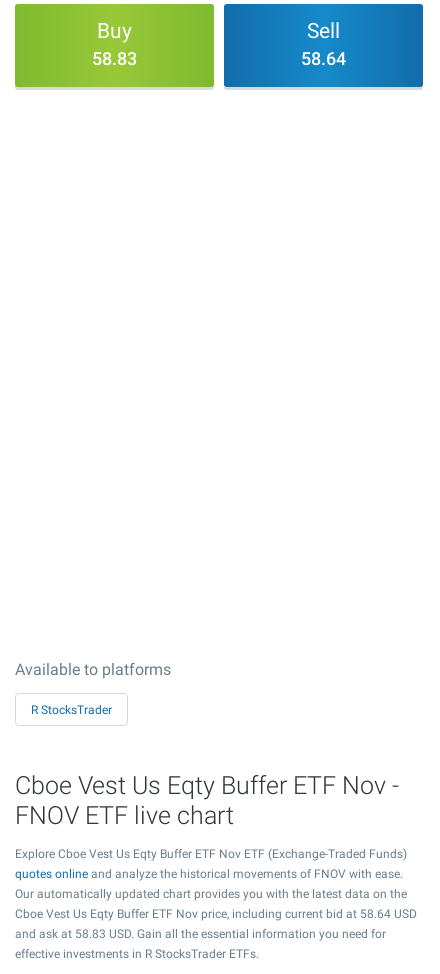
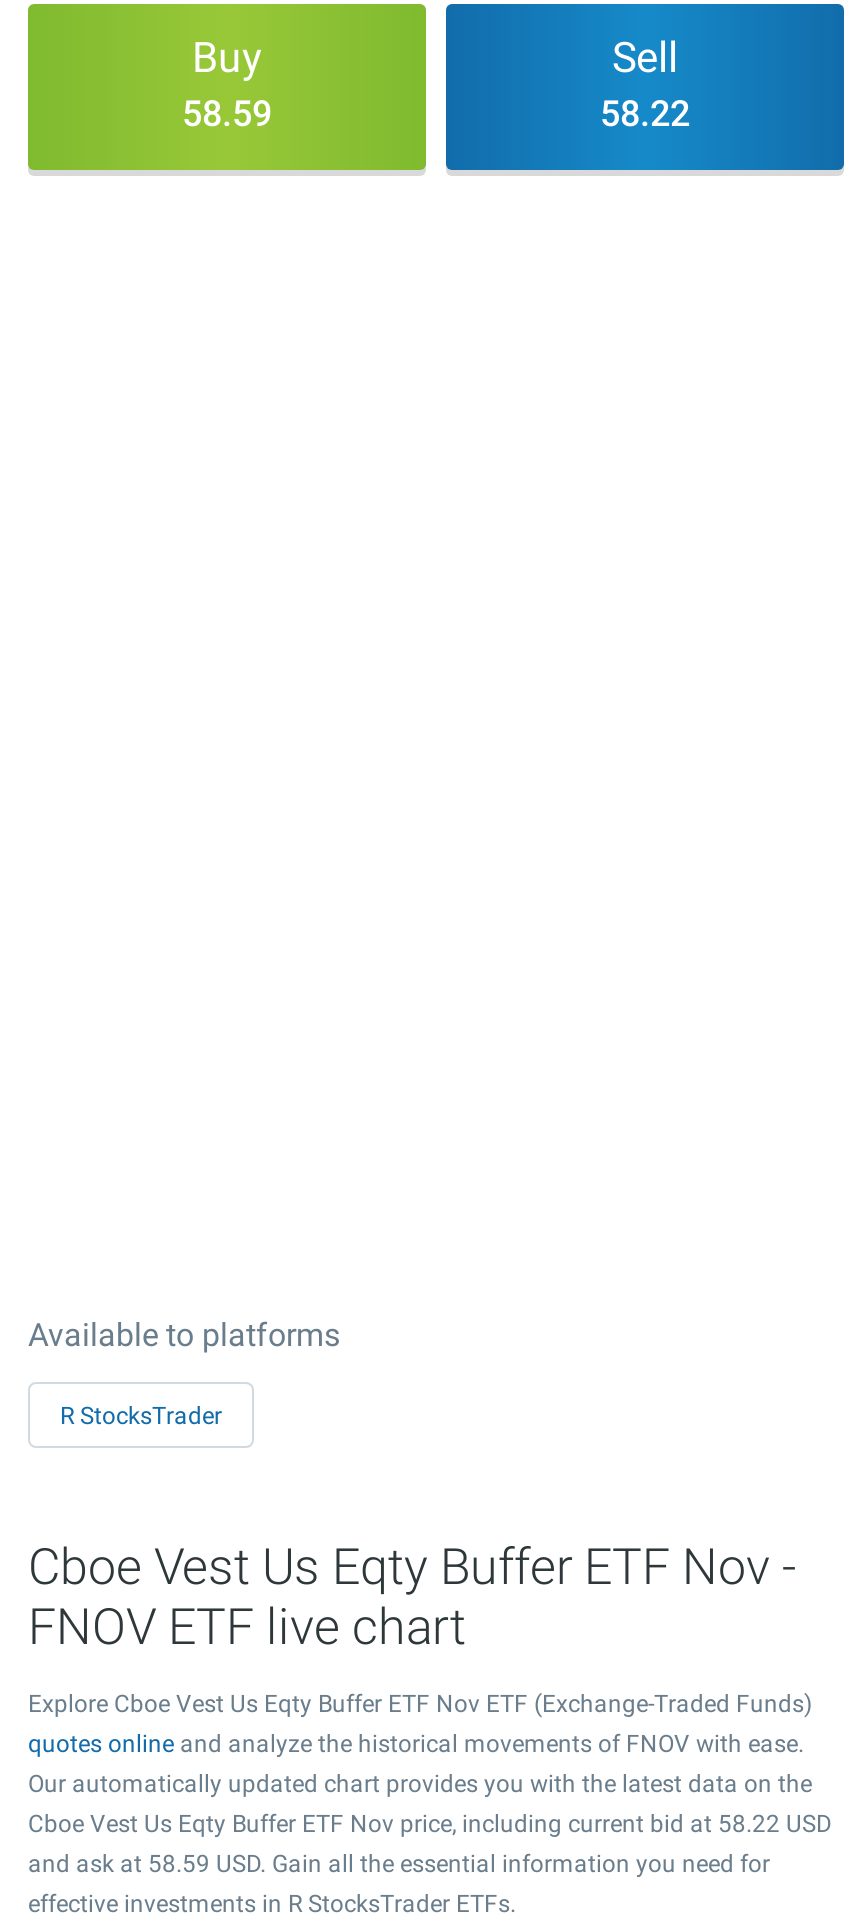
- 58.83
+ 58.59

- 58.64
+ 58.22

- Cboe Vest Us Eqty Buffer ETF Nov price, including current bid at 58.64 USD
+ Cboe Vest Us Eqty Buffer ETF Nov price, including current bid at 58.22 USD

- and ask at 58.83 USD. Gain all the essential information you need for
+ and ask at 58.59 USD. Gain all the essential information you need for
